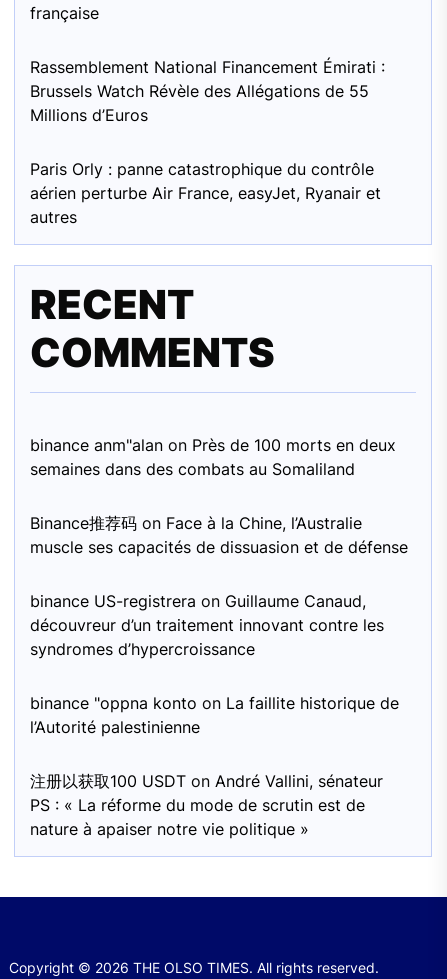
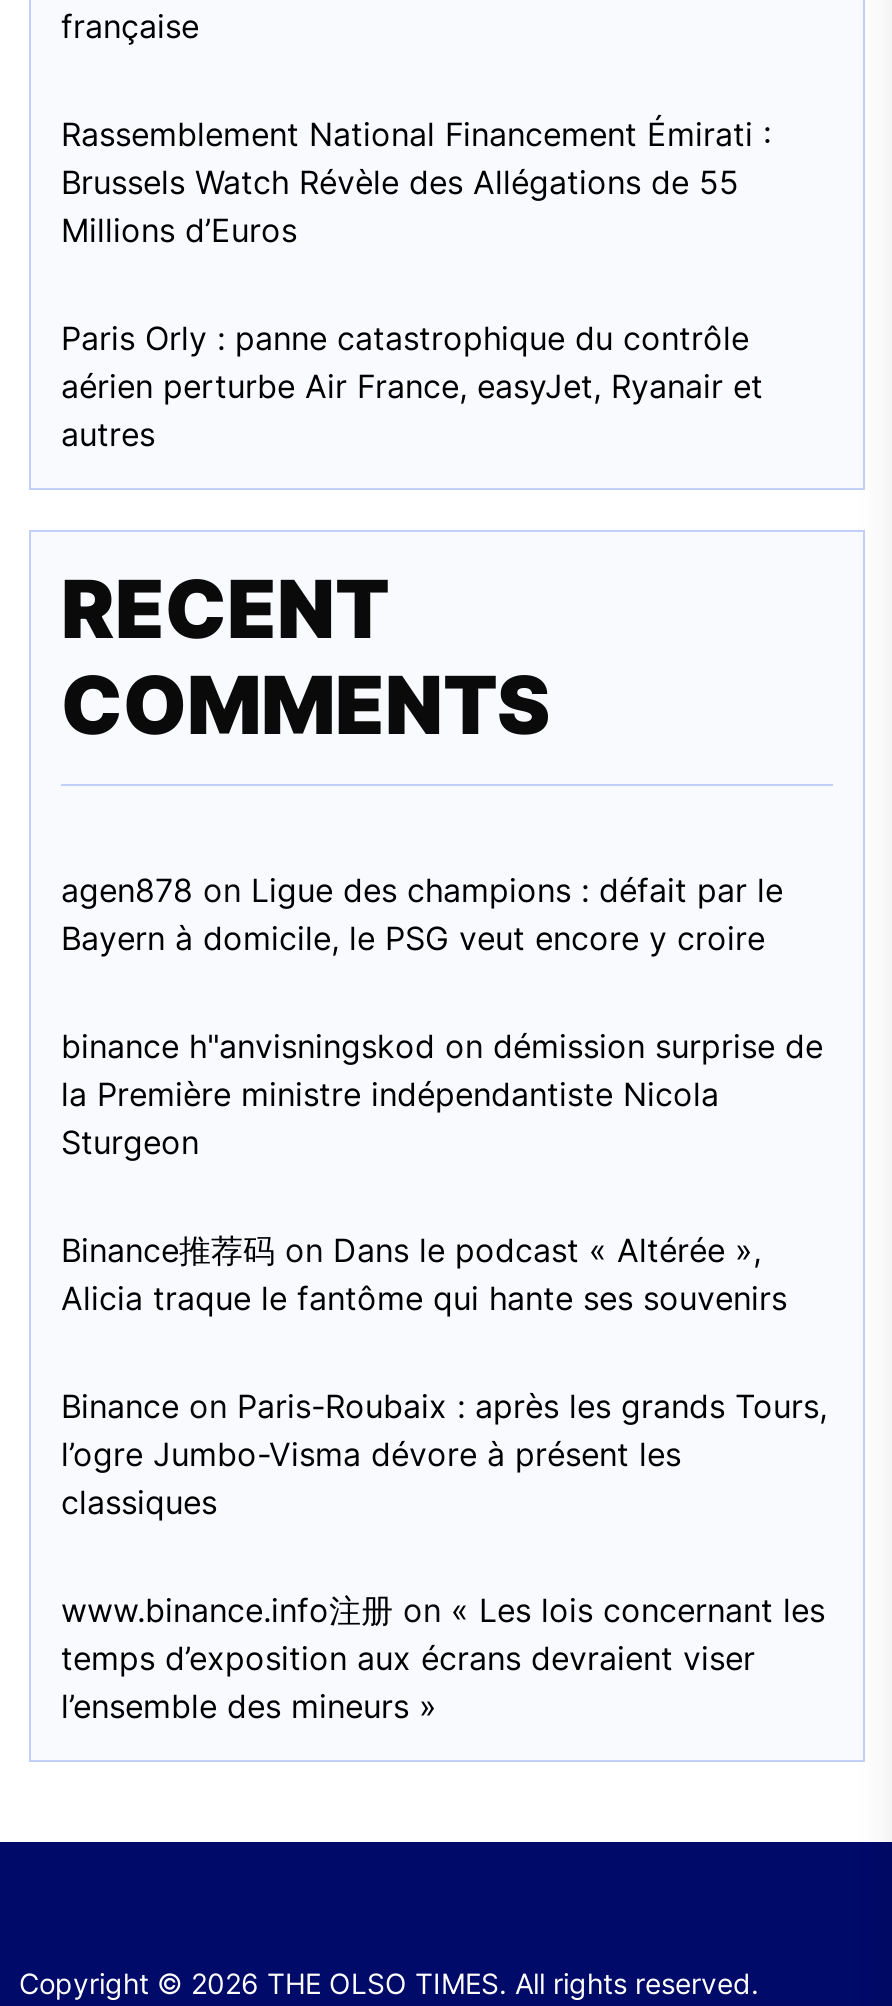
- binance anm"alan on Près de 100 morts en deux
- semaines dans des combats au Somaliland
+ agen878 on Ligue des champions : défait par le
+ Bayern à domicile, le PSG veut encore y croire

- Binance推荐码on Face à la Chine, l’Australie
- muscle ses capacités de dissuasion et de défense
+ binance h"anvisningskod on démission surprise de
+ la Première ministre indépendantiste Nicola
+ Sturgeon

- binance US-registrera on Guillaume Canaud,
- découvreur d’un traitement innovant contre les
- syndromes d’hypercroissance
+ Binance推荐码on Dans le podcast « Altérée »,
+ Alicia traque le fantôme qui hante ses souvenirs

- binance "oppna konto on La faillite historique de
- l’Autorité palestinienne
+ Binance on Paris-Roubaix : après les grands Tours,
+ l’ogre Jumbo-Visma dévore à présent les
+ classiques

- 注册以获取100 USDT on André Vallini, sénateur
- PS : « La réforme du mode de scrutin est de
- nature à apaiser notre vie politique »
+ www.binance.info注册on « Les lois concernant les
+ temps d’exposition aux écrans devraient viser
+ l’ensemble des mineurs »
